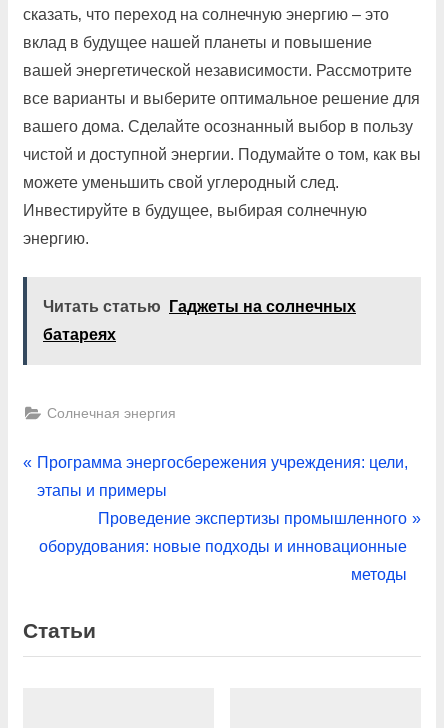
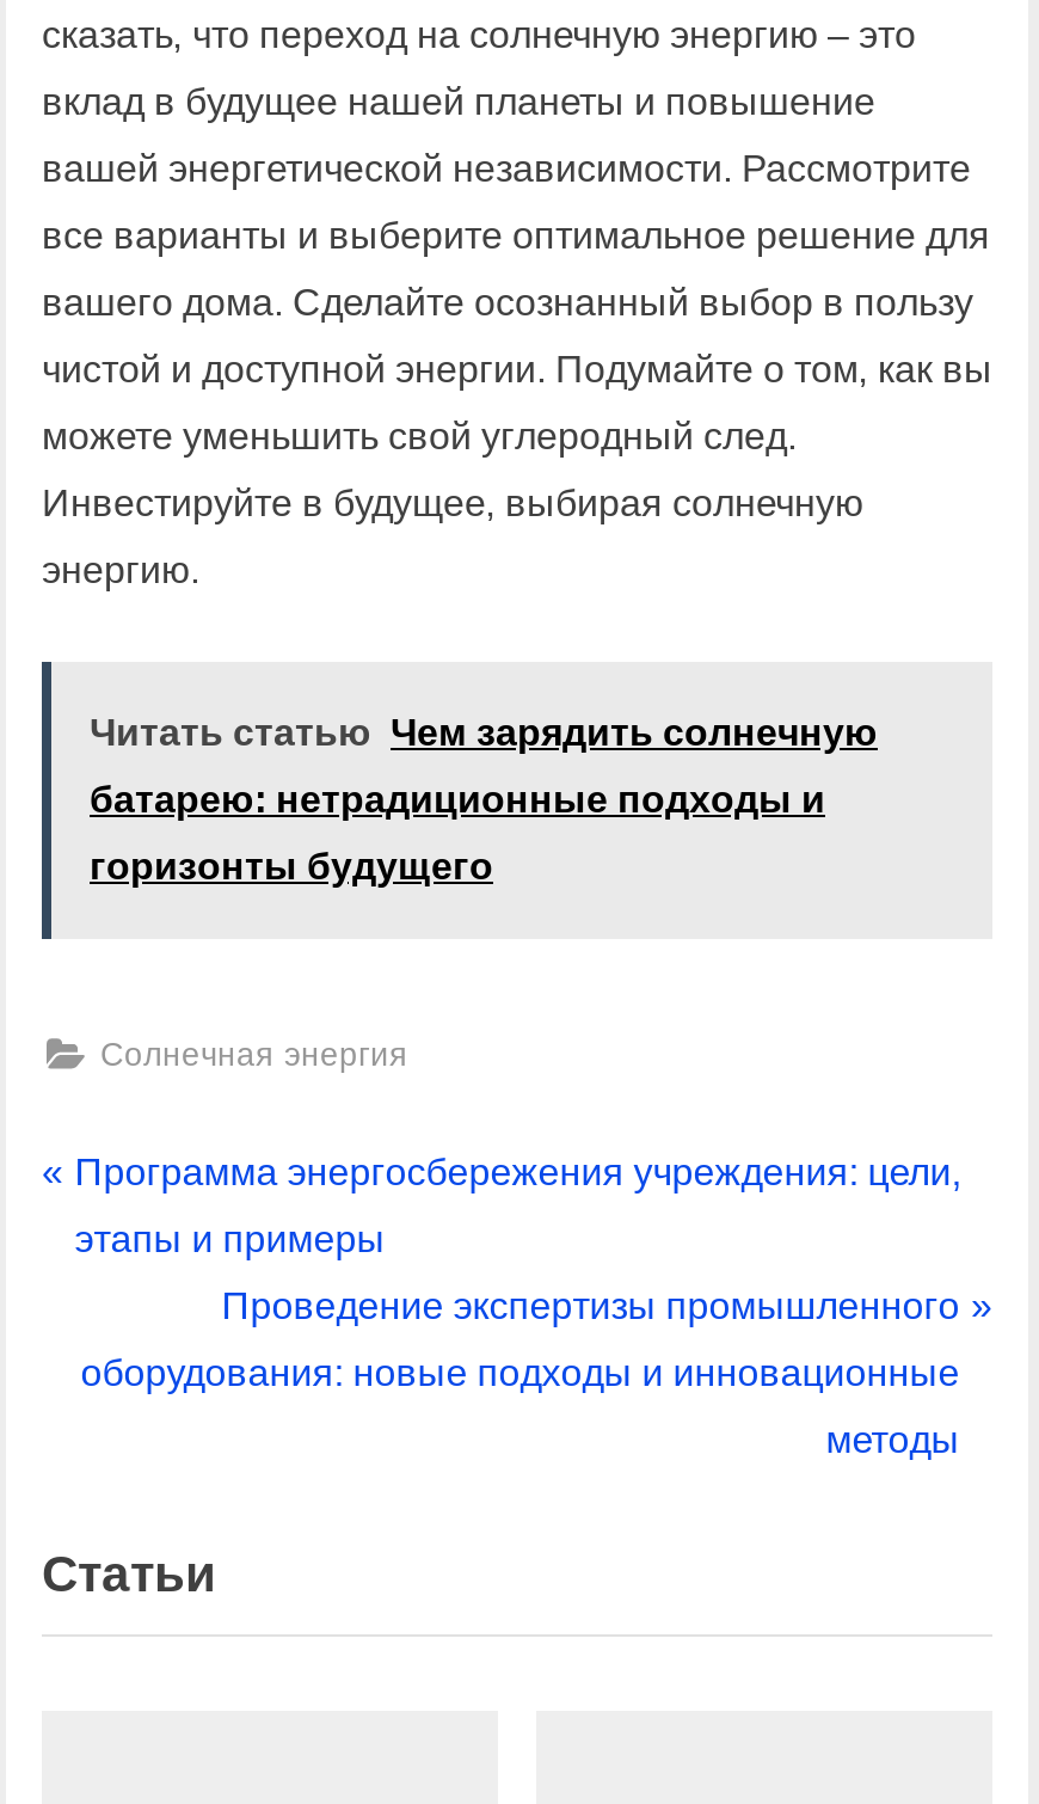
- Читать статью Гаджеты на солнечных
- батареях
+ Читать статью Чем зарядить солнечную
+ батарею: нетрадиционные подходы и
+ горизонты будущего
